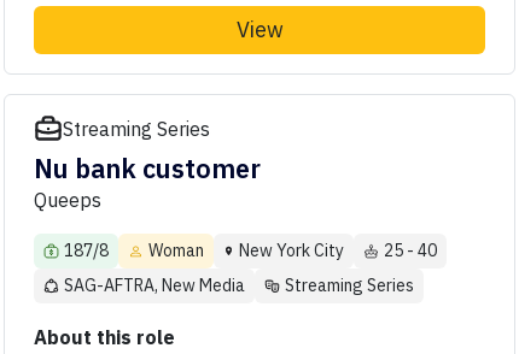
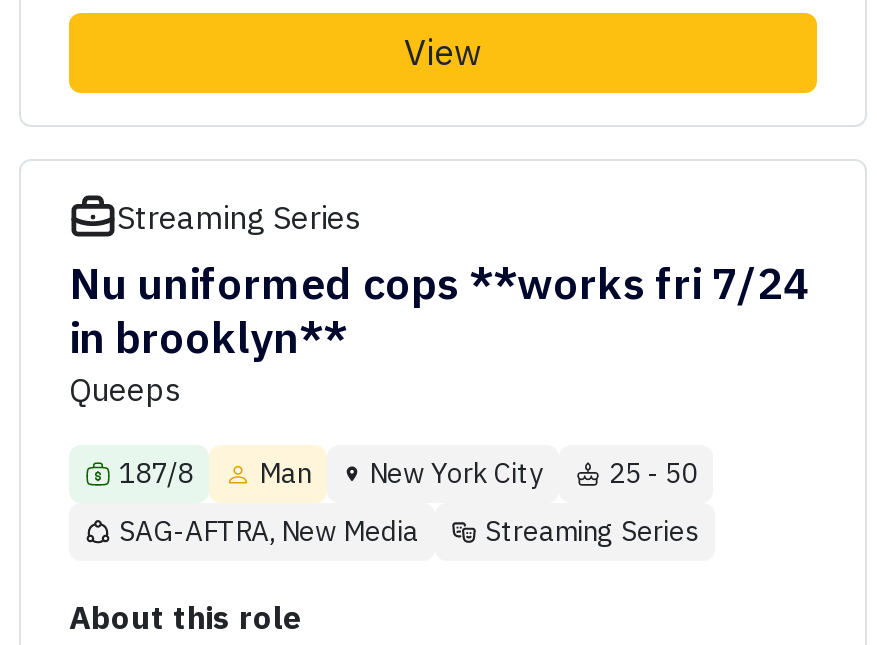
- Nu bank customer
+ Nu uniformed cops **works fri 7/24
+ in brooklyn**

- Woman
+ Man

- 25 - 40
+ 25 - 50
